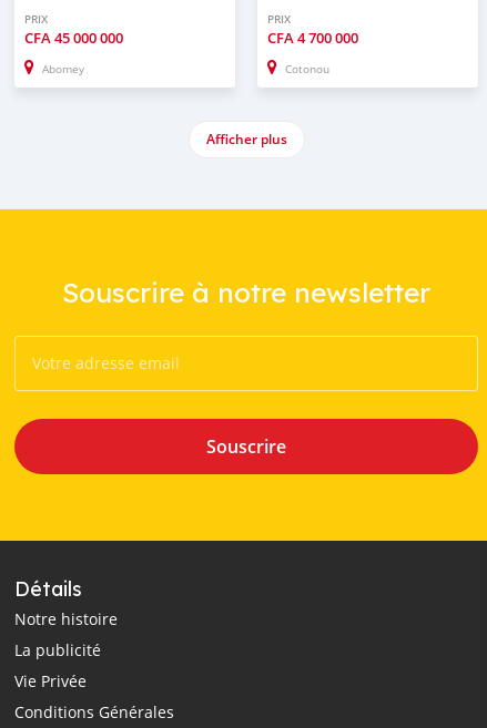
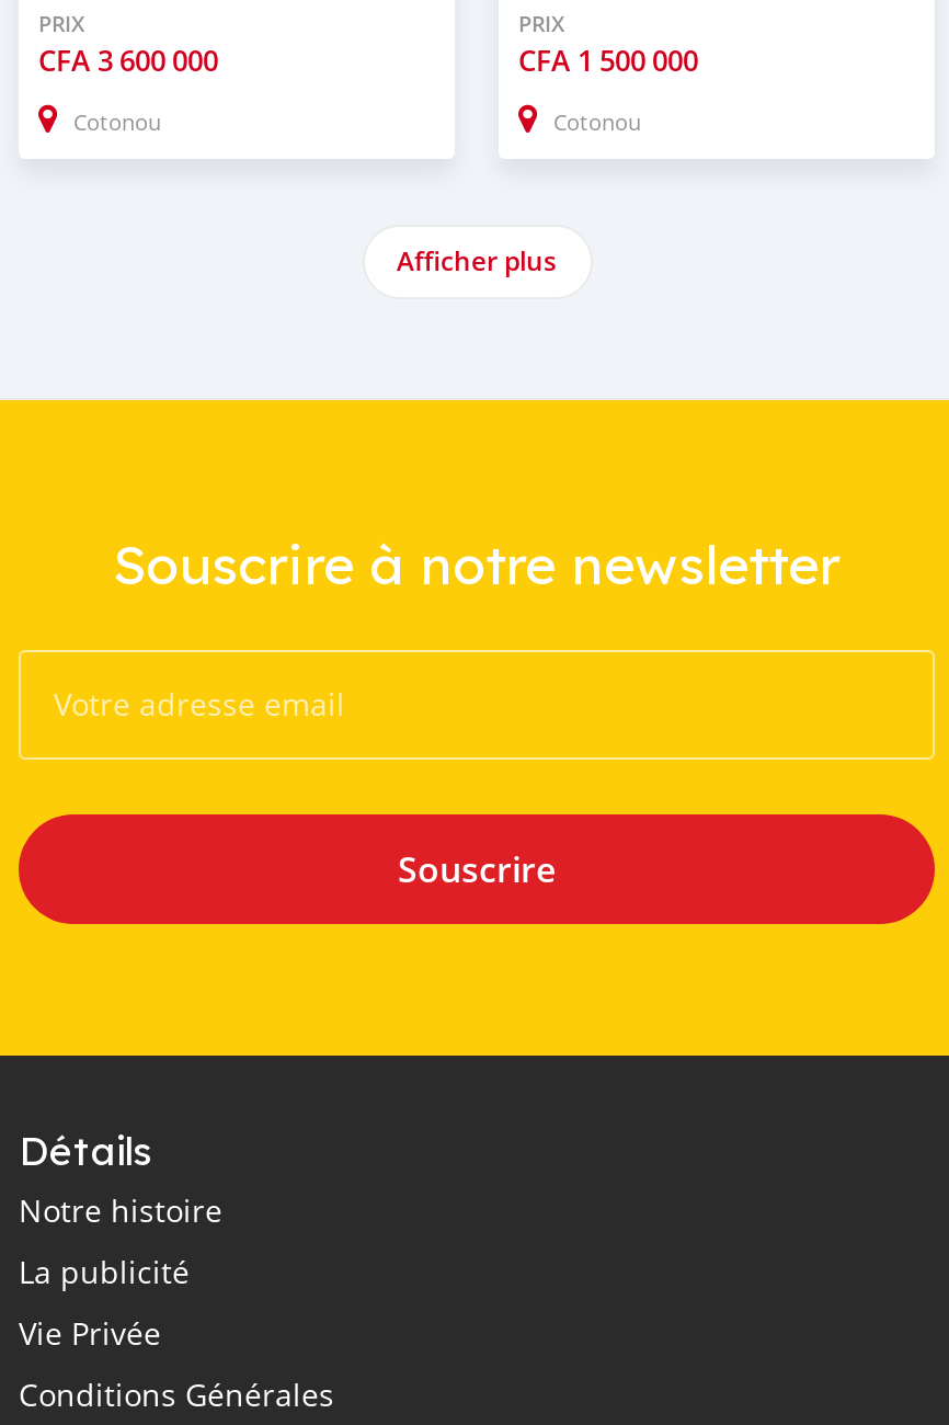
- CFA 45 000 000
+ CFA 3 600 000

- CFA 4 700 000
+ CFA 1 500 000

- Abomey
+ Cotonou
